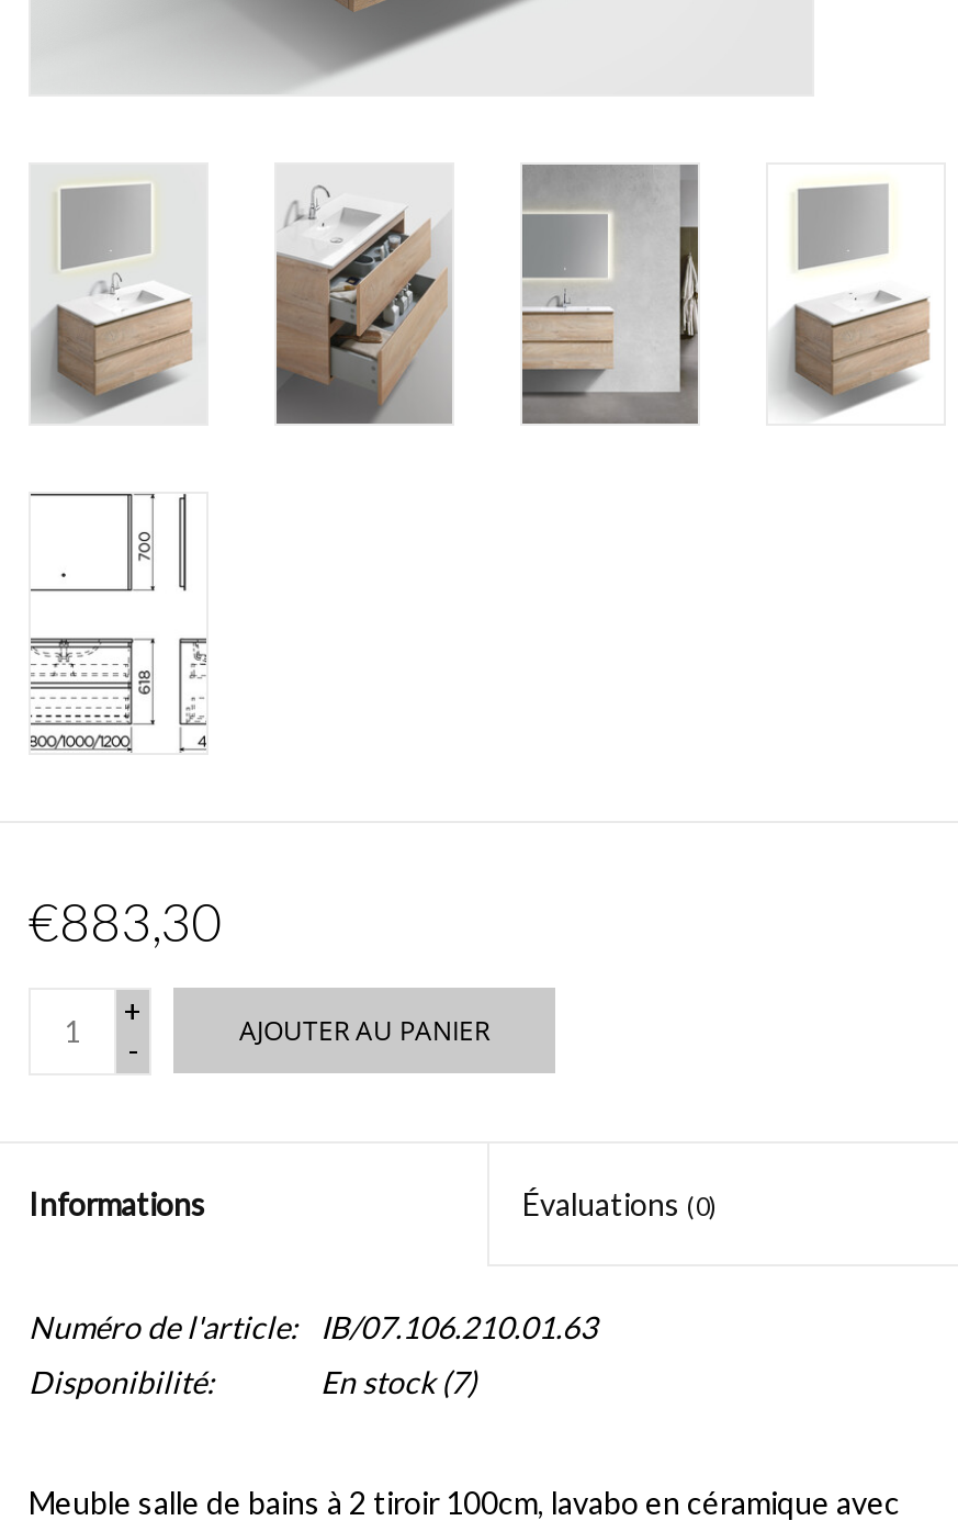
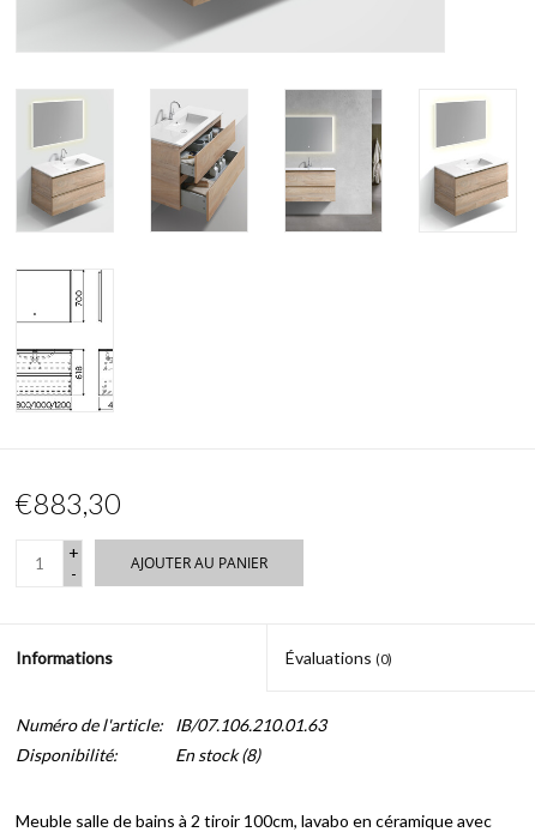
- En stock (7)
+ En stock (8)
